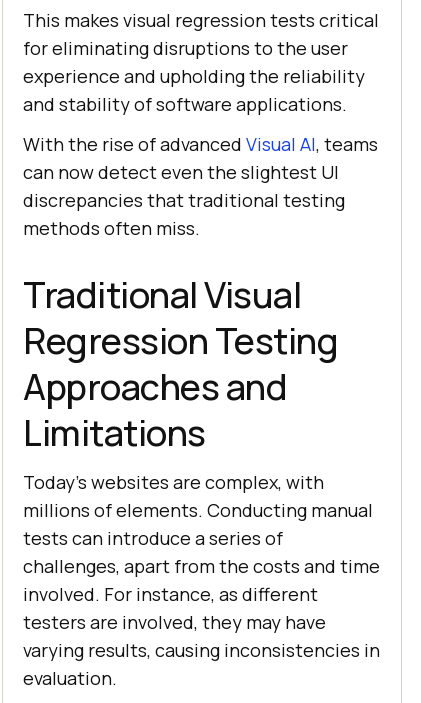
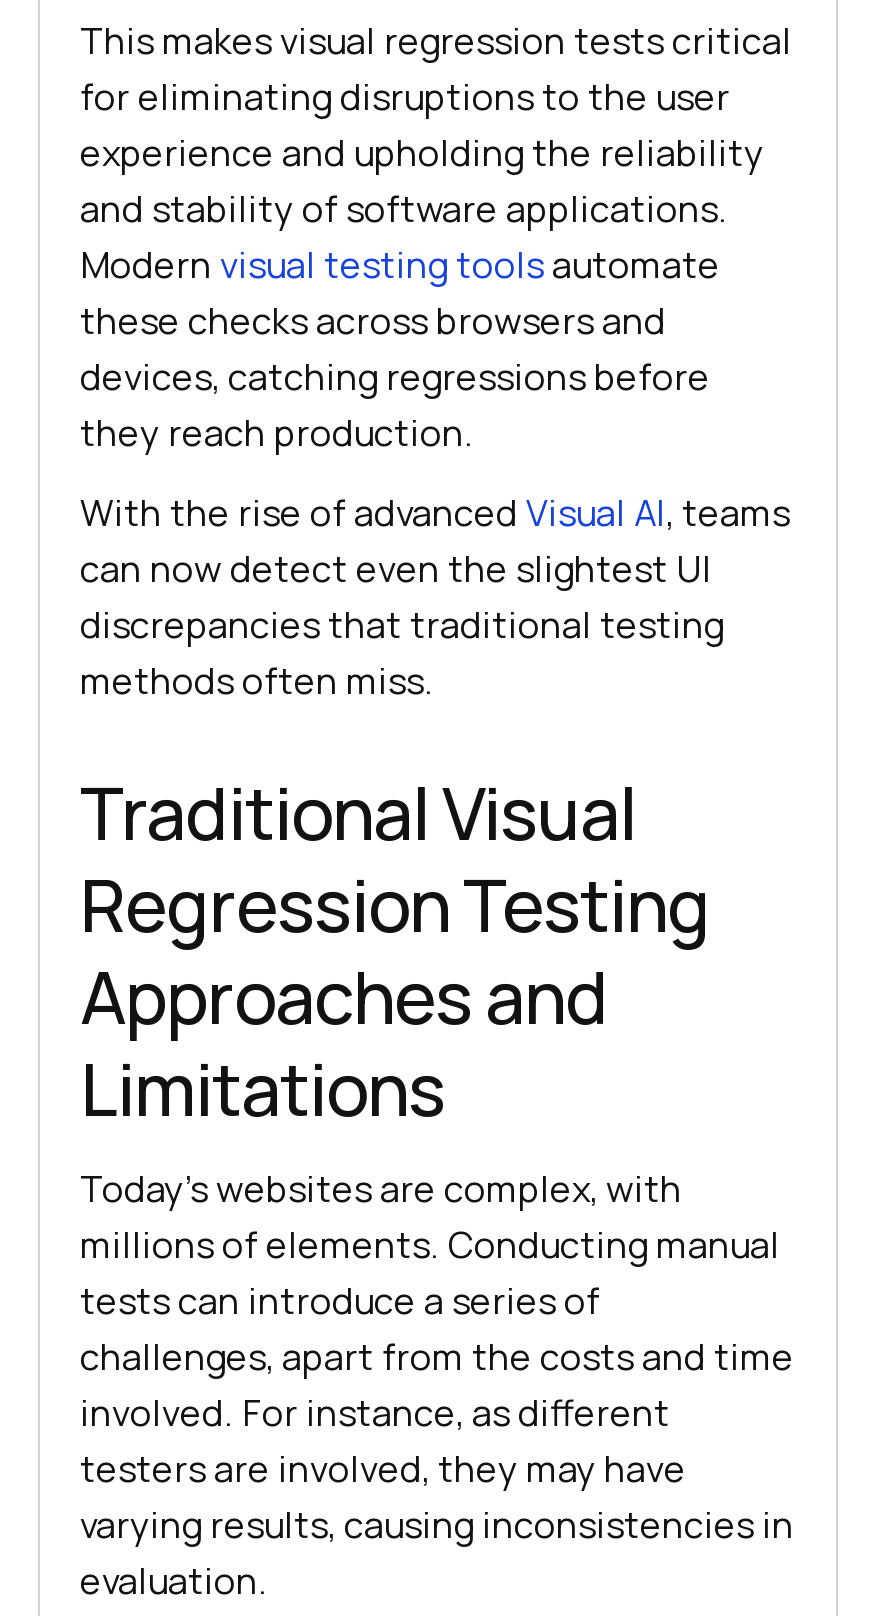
+ Modern visual testing tools automate
+ these checks across browsers and
+ devices, catching regressions before
+ they reach production.
